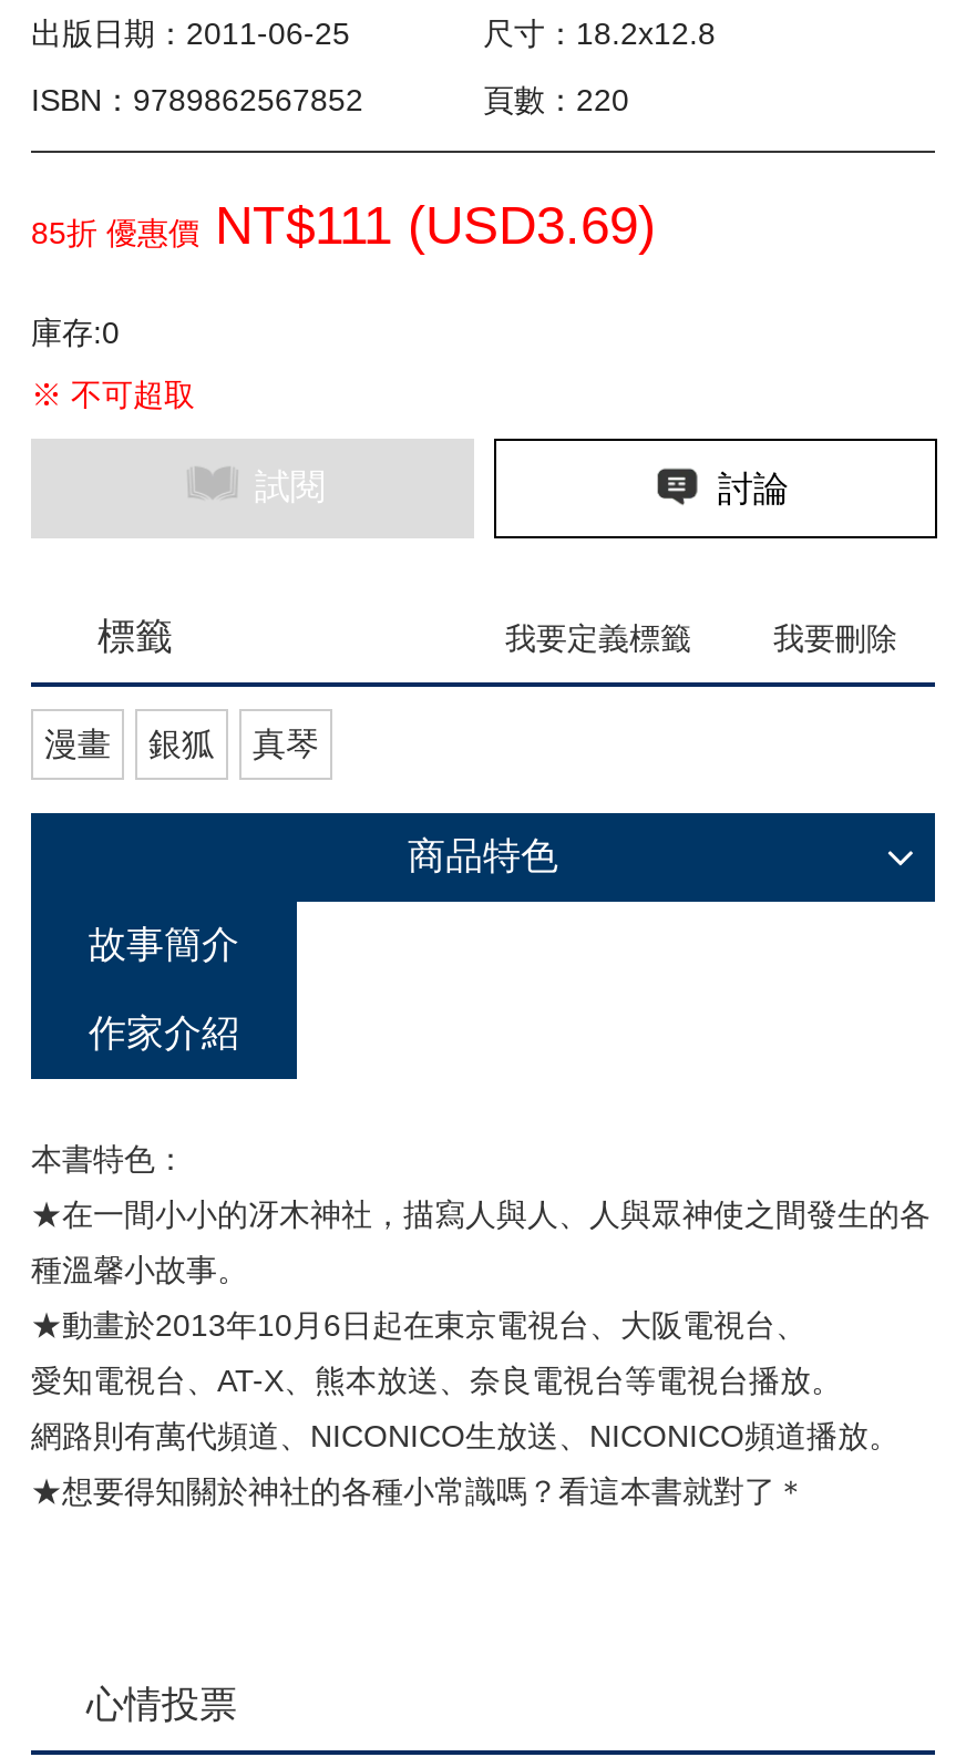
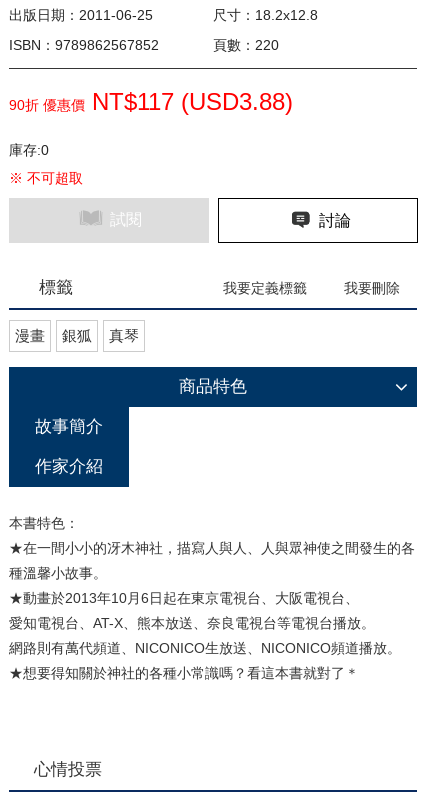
- 85折 優惠價NT$111 (USD3.69)
+ 90折 優惠價NT$117 (USD3.88)
